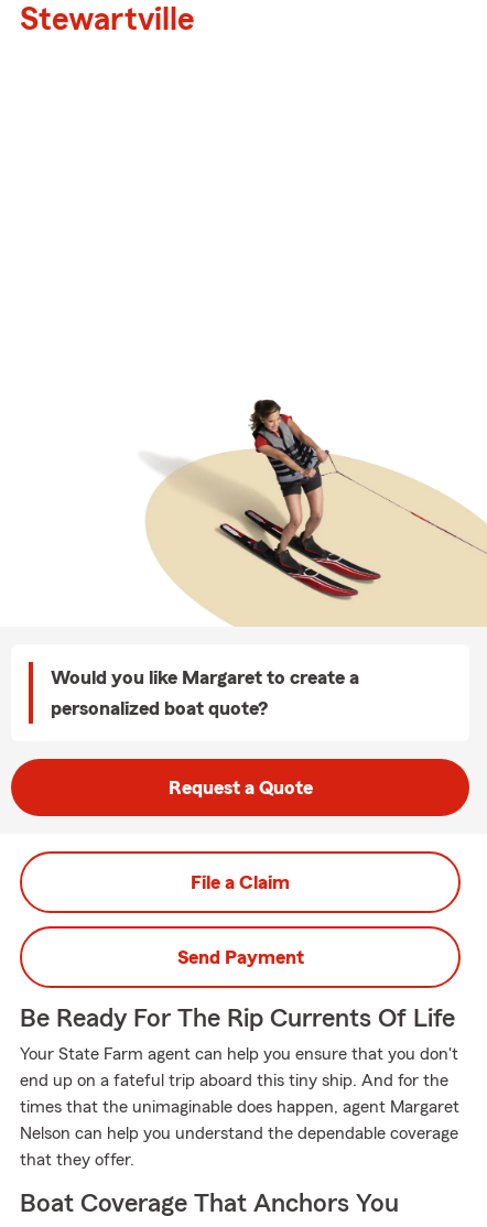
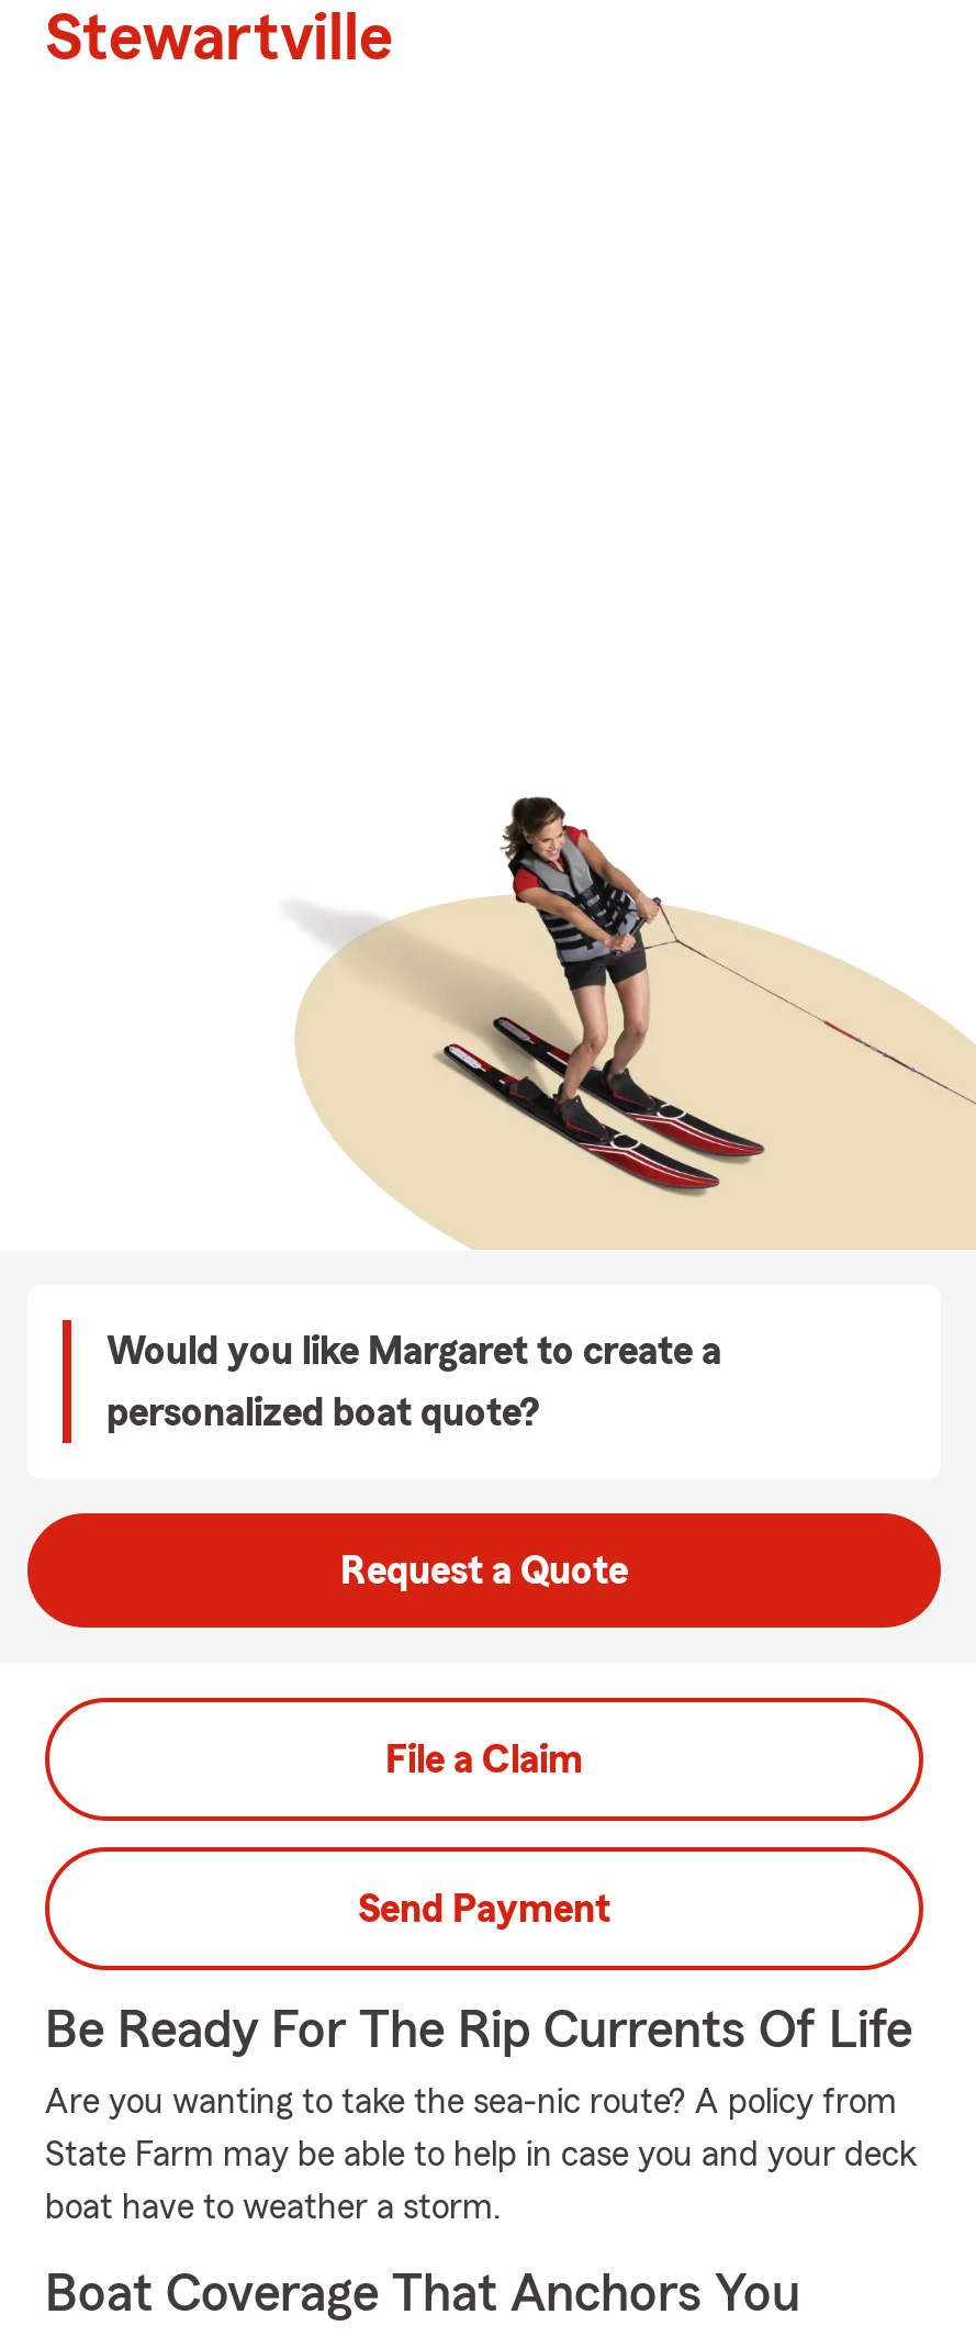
- Your State Farm agent can help you ensure that you don't
- end up on a fateful trip aboard this tiny ship. And for the
- times that the unimaginable does happen, agent Margaret
- Nelson can help you understand the dependable coverage
- that they offer.
+ Are you wanting to take the sea-nic route? A policy from
+ State Farm may be able to help in case you and your deck
+ boat have to weather a storm.
